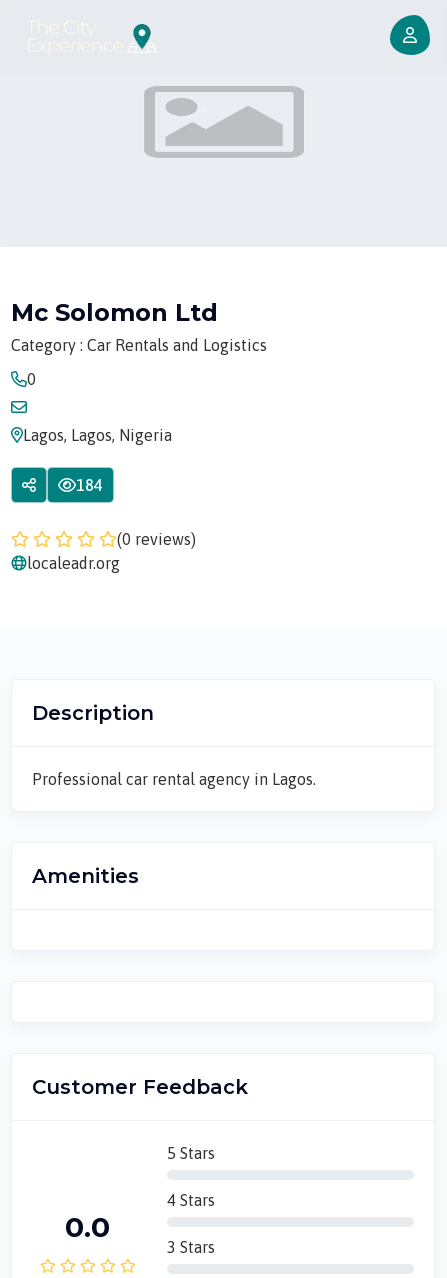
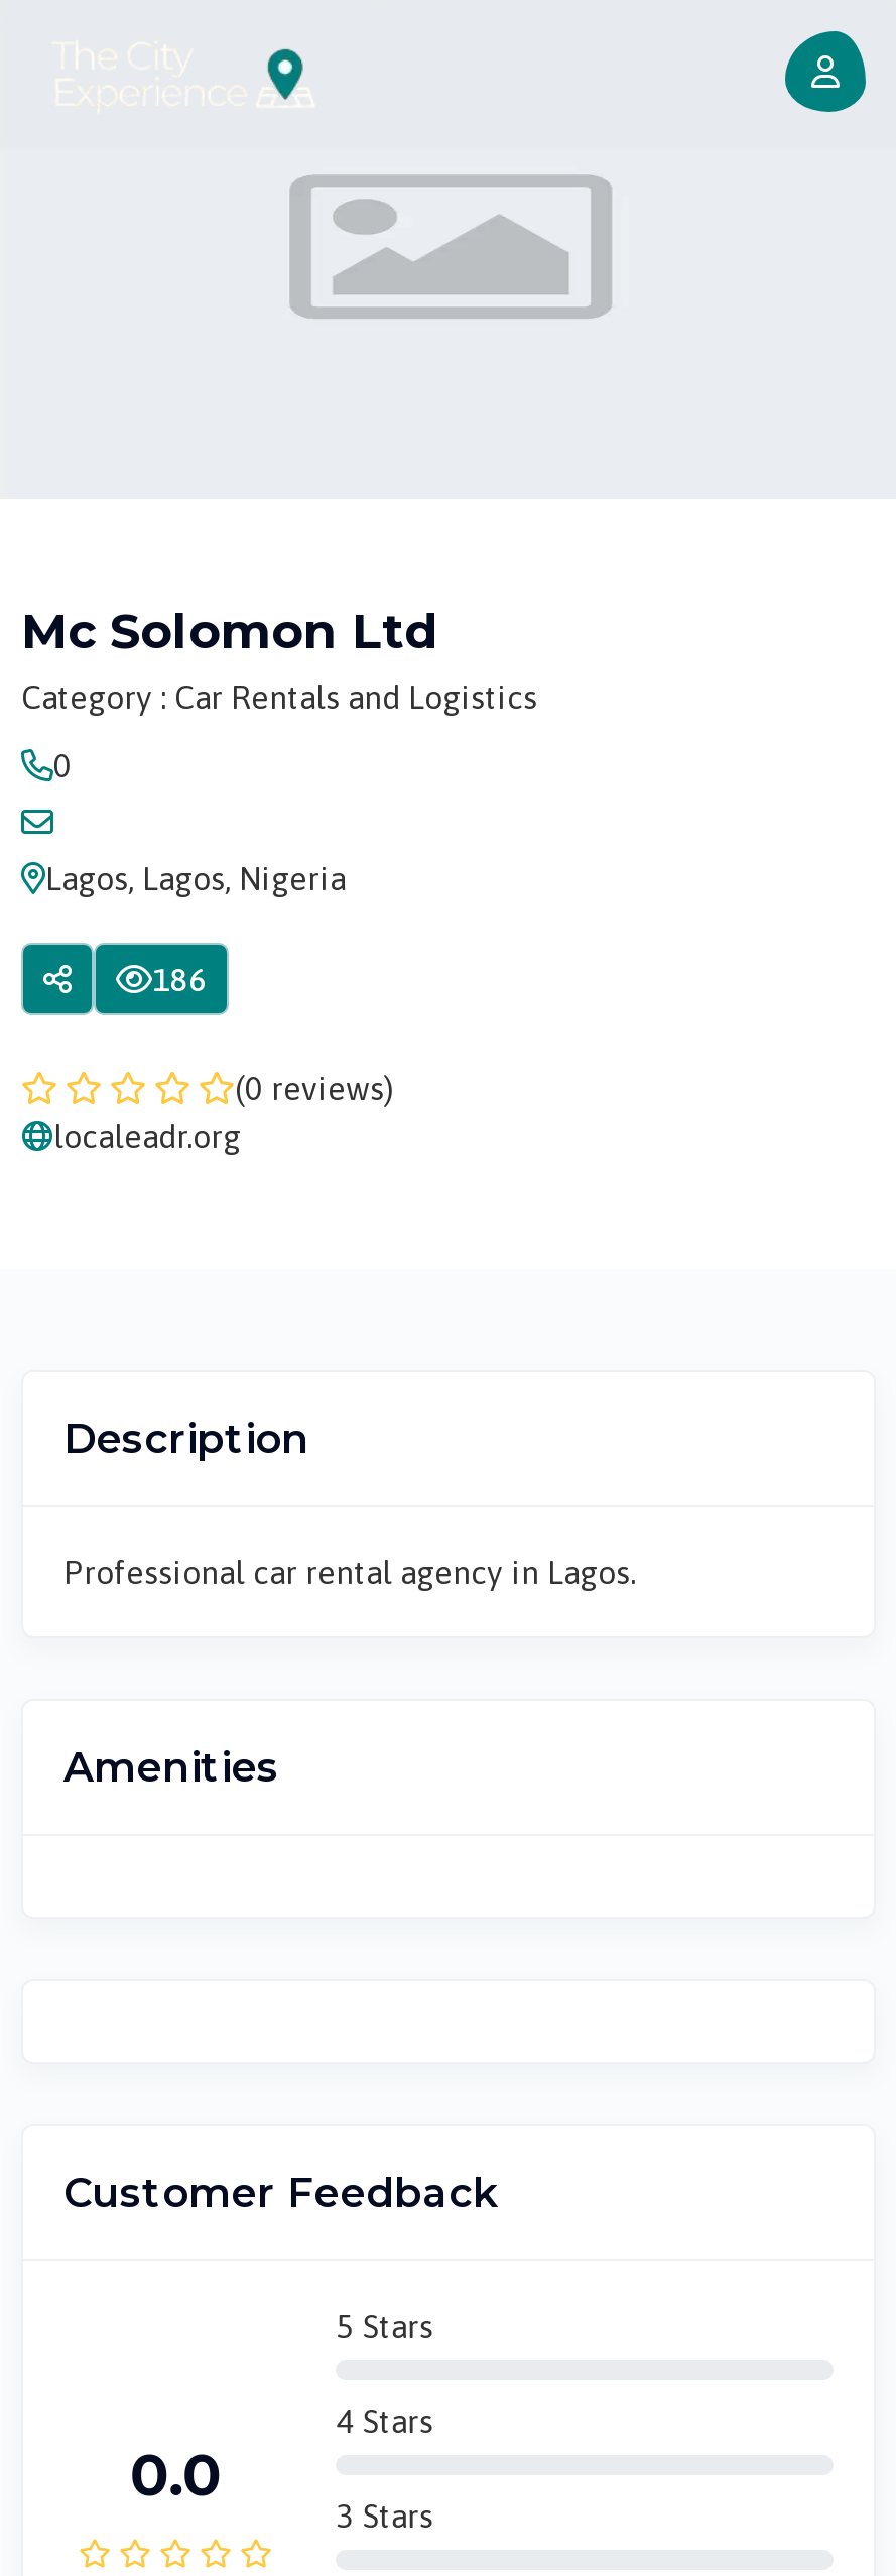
- 184
+ 186
